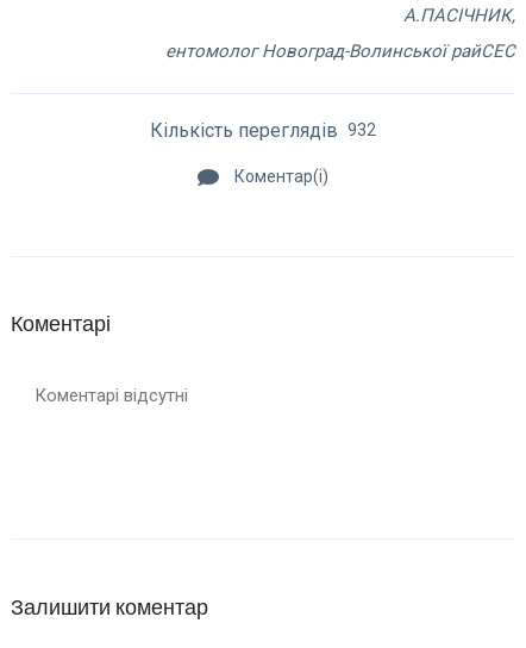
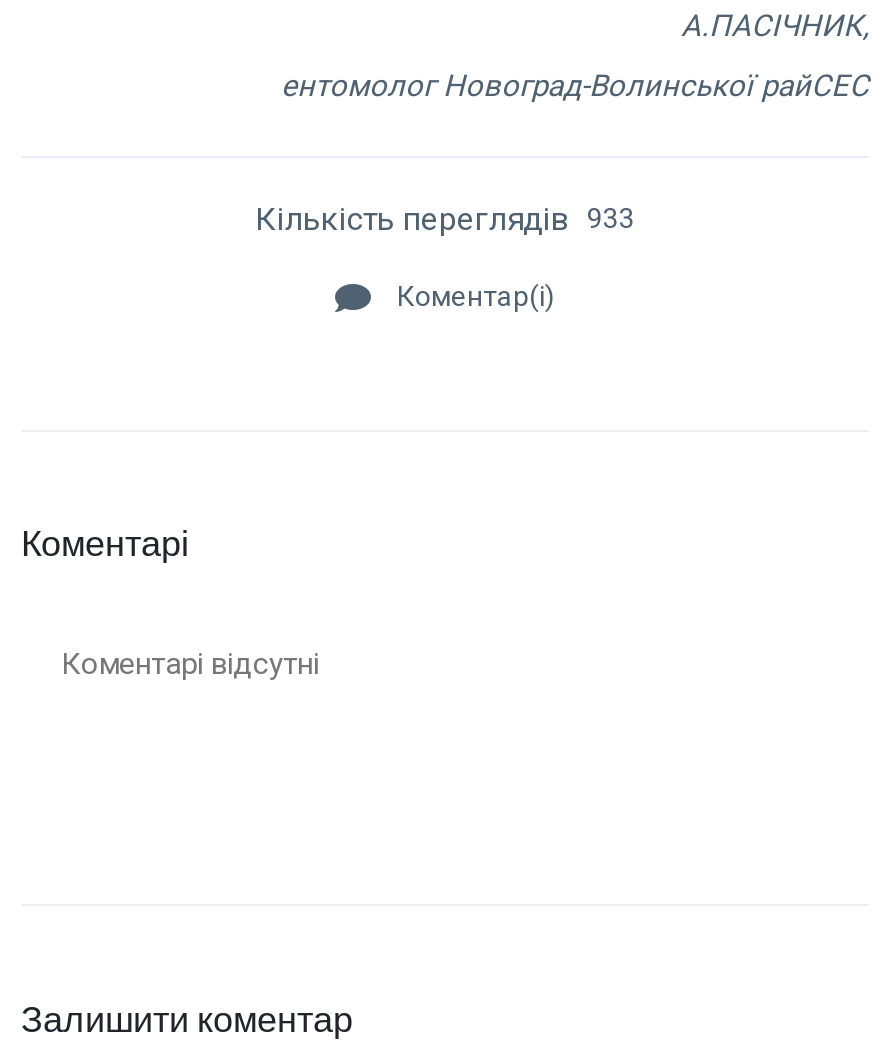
- Кількість переглядів 932
+ Кількість переглядів 933
